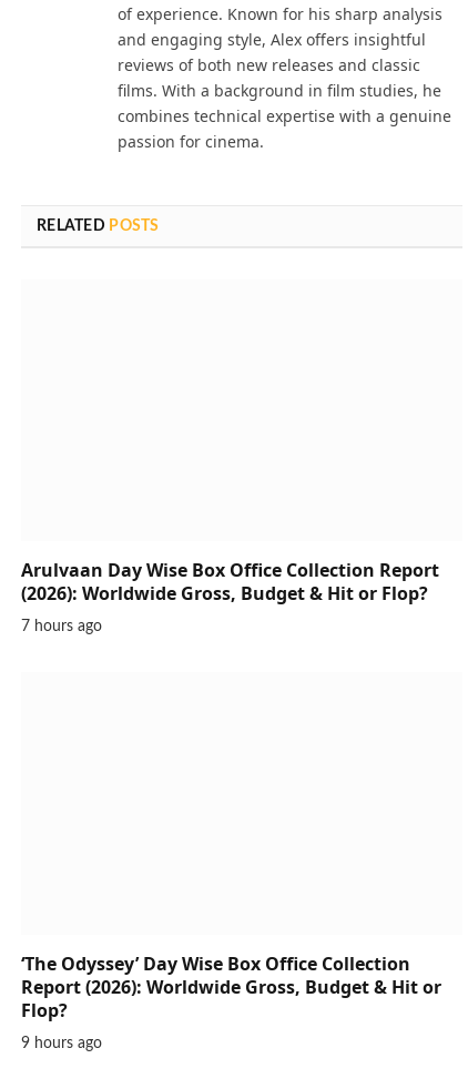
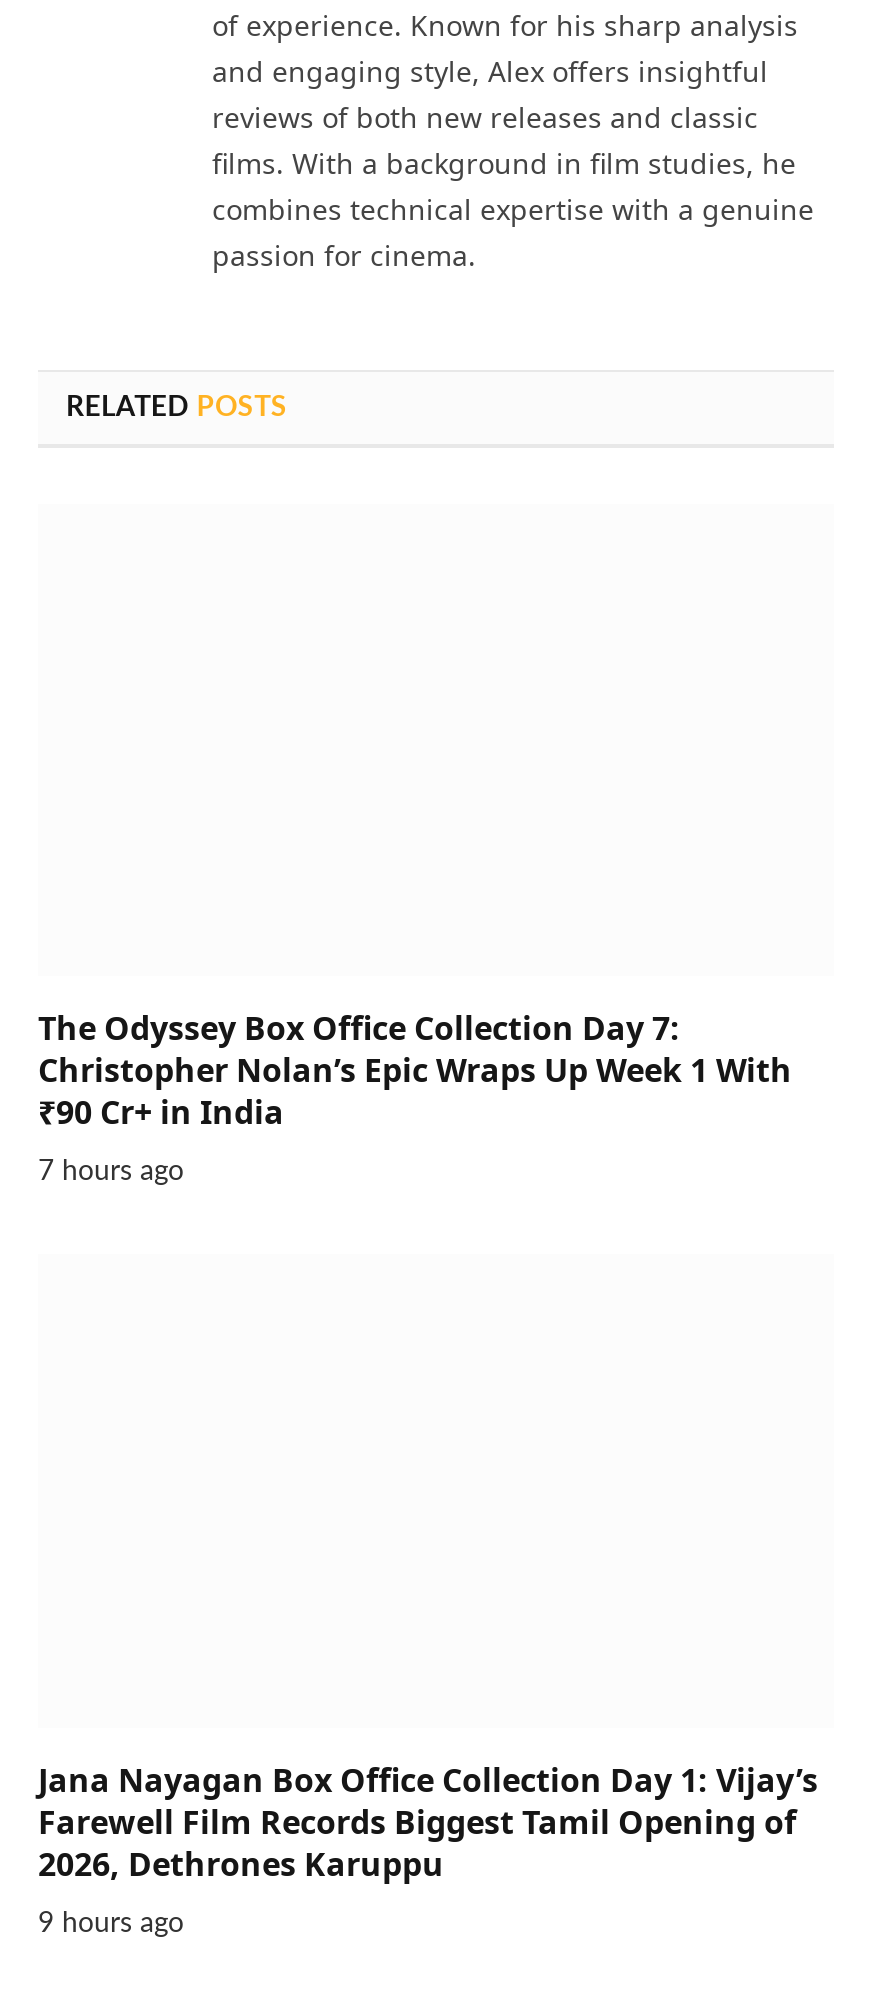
- Arulvaan Day Wise Box Office Collection Report
- (2026): Worldwide Gross, Budget & Hit or Flop?
+ The Odyssey Box Office Collection Day 7:
+ Christopher Nolan’s Epic Wraps Up Week 1 With
+ ₹90 Cr+ in India

- ‘The Odyssey’ Day Wise Box Office Collection
- Report (2026): Worldwide Gross, Budget & Hit or
- Flop?
+ Jana Nayagan Box Office Collection Day 1: Vijay’s
+ Farewell Film Records Biggest Tamil Opening of
+ 2026, Dethrones Karuppu
